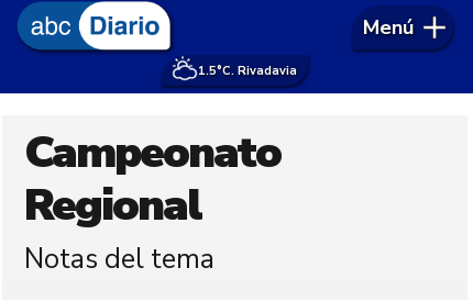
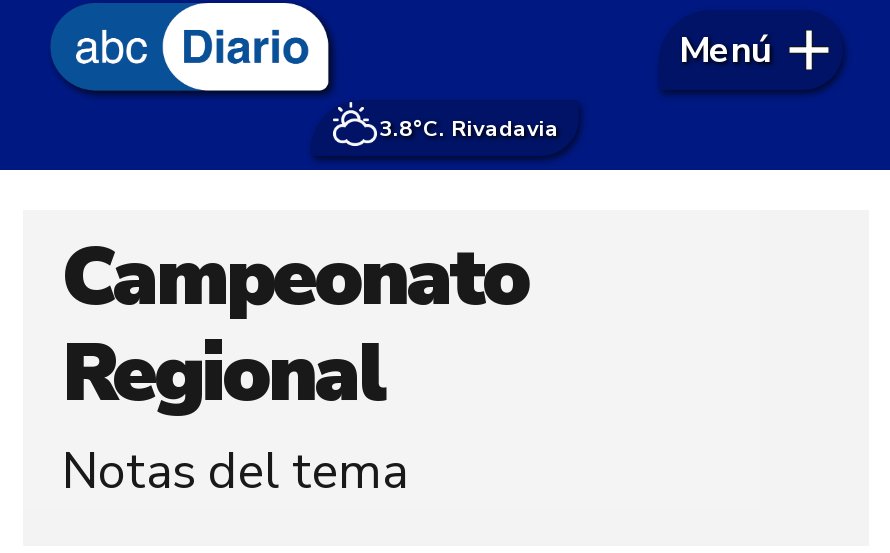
- 1.5°C. Rivadavia
+ 3.8°C. Rivadavia
